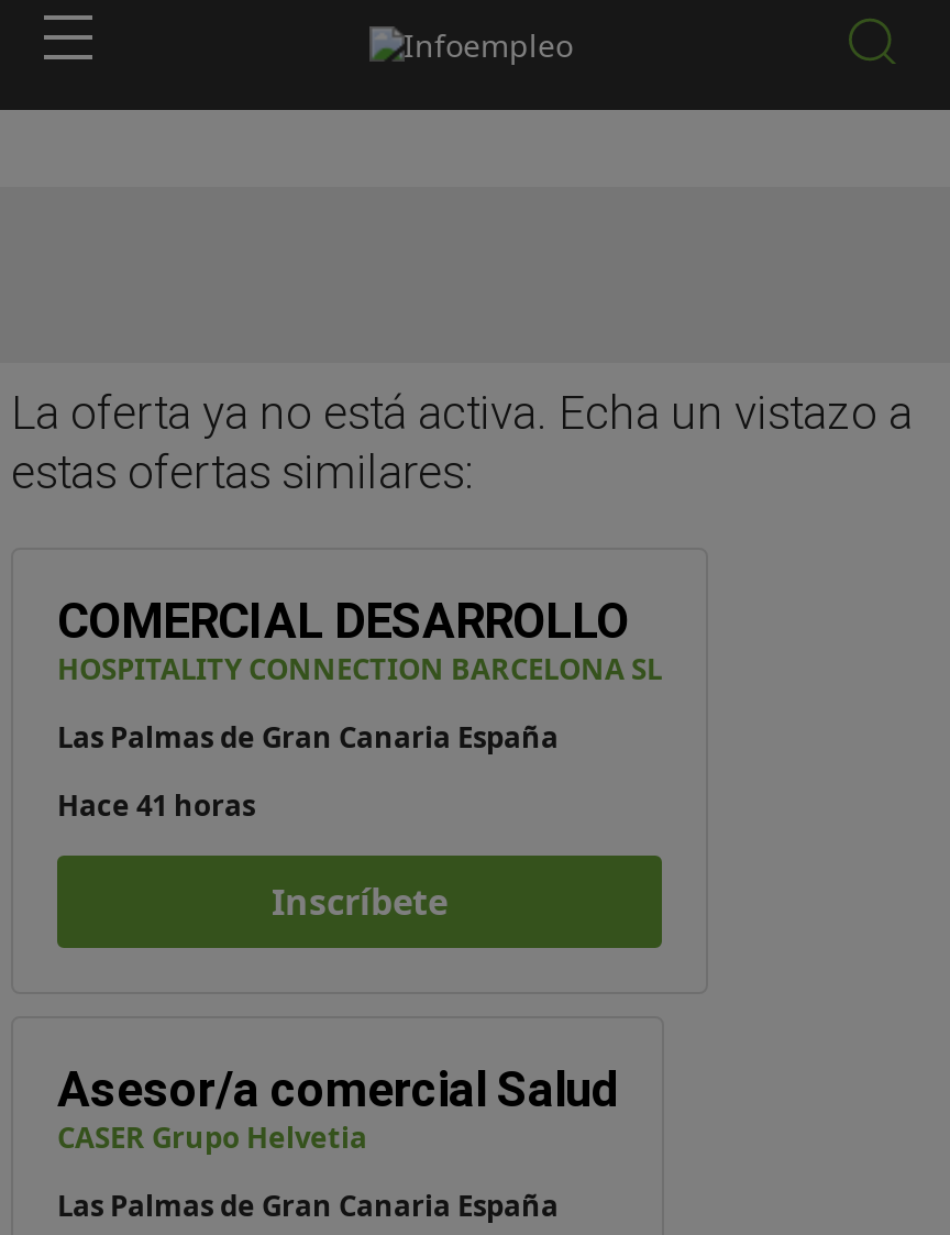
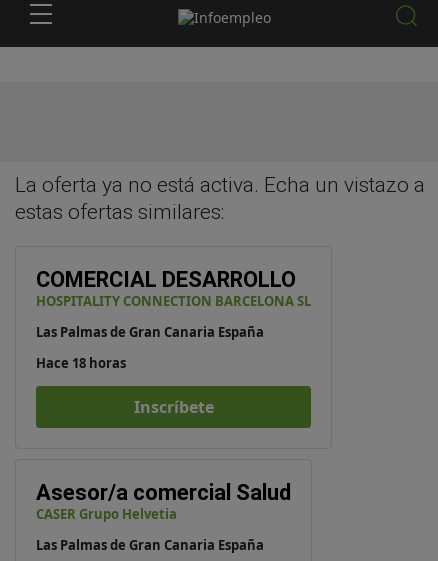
- Hace 41 horas
+ Hace 18 horas
